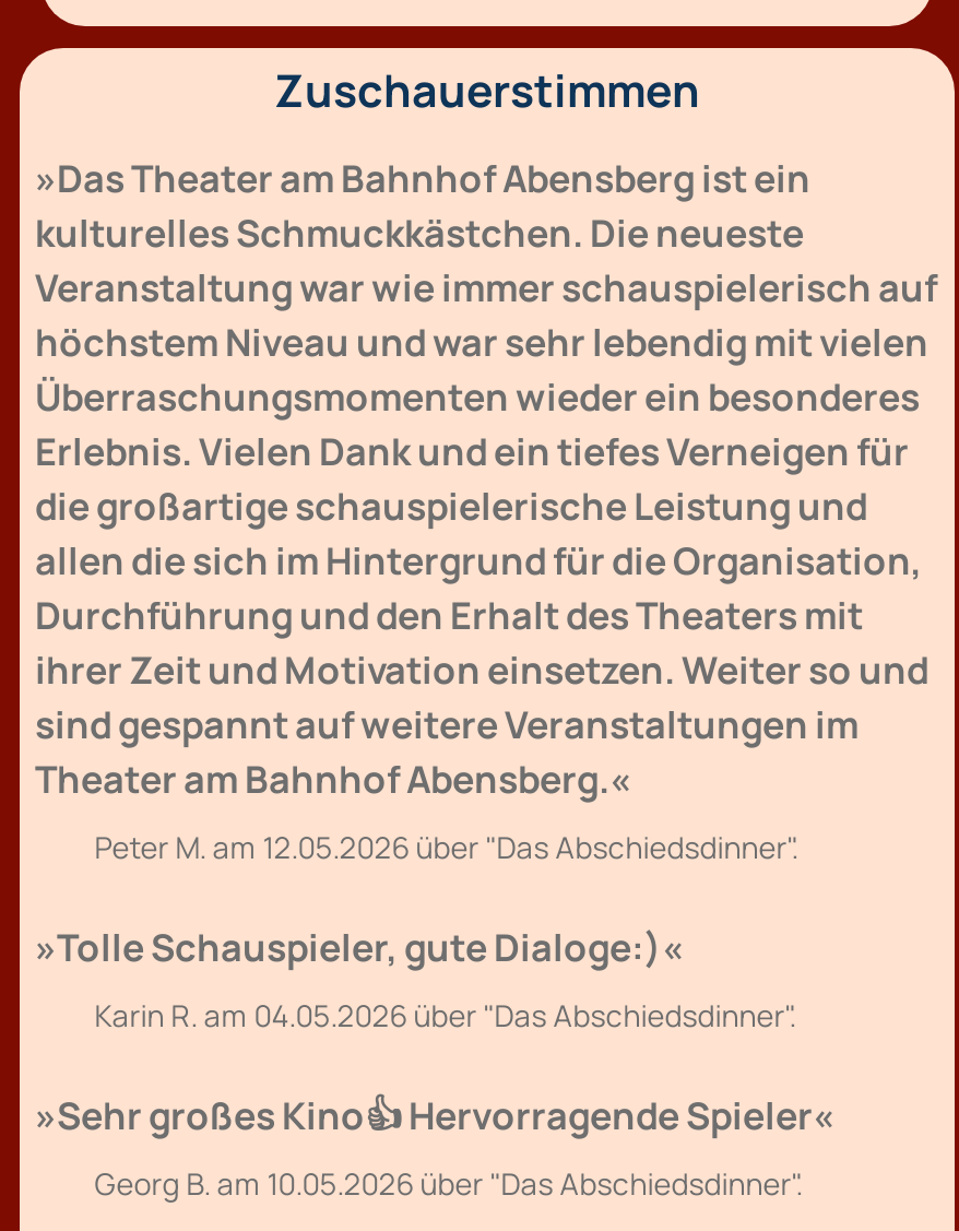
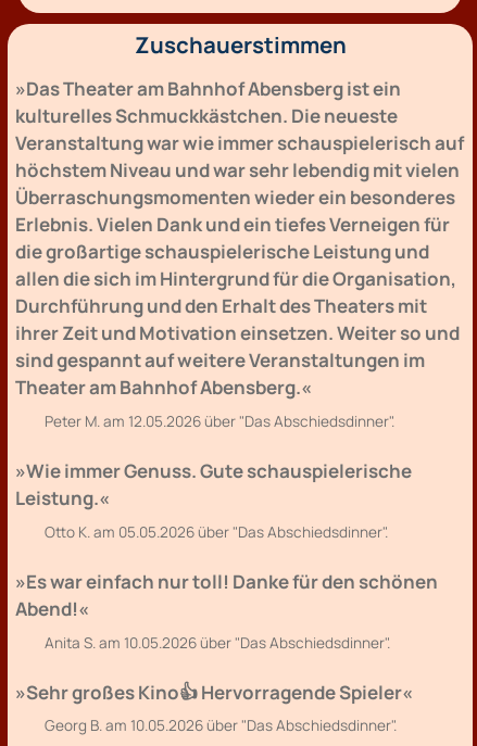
- »Tolle Schauspieler, gute Dialoge:)«
- Karin R. am 04.05.2026 über "Das Abschiedsdinner".
+ »Wie immer Genuss. Gute schauspielerische
+ Leistung.«
+ Otto K. am 05.05.2026 über "Das Abschiedsdinner".
+ »Es war einfach nur toll! Danke für den schönen
+ Abend!«
+ Anita S. am 10.05.2026 über "Das Abschiedsdinner".
